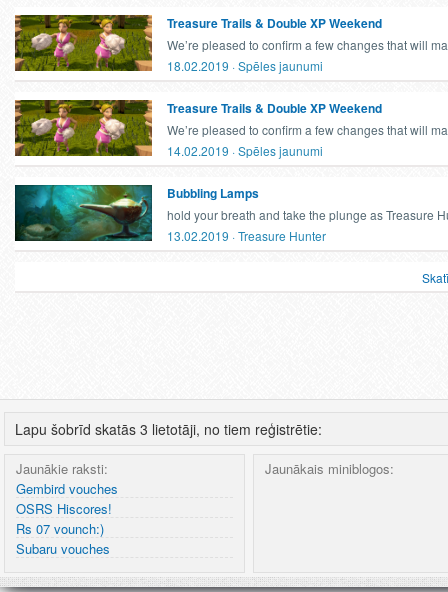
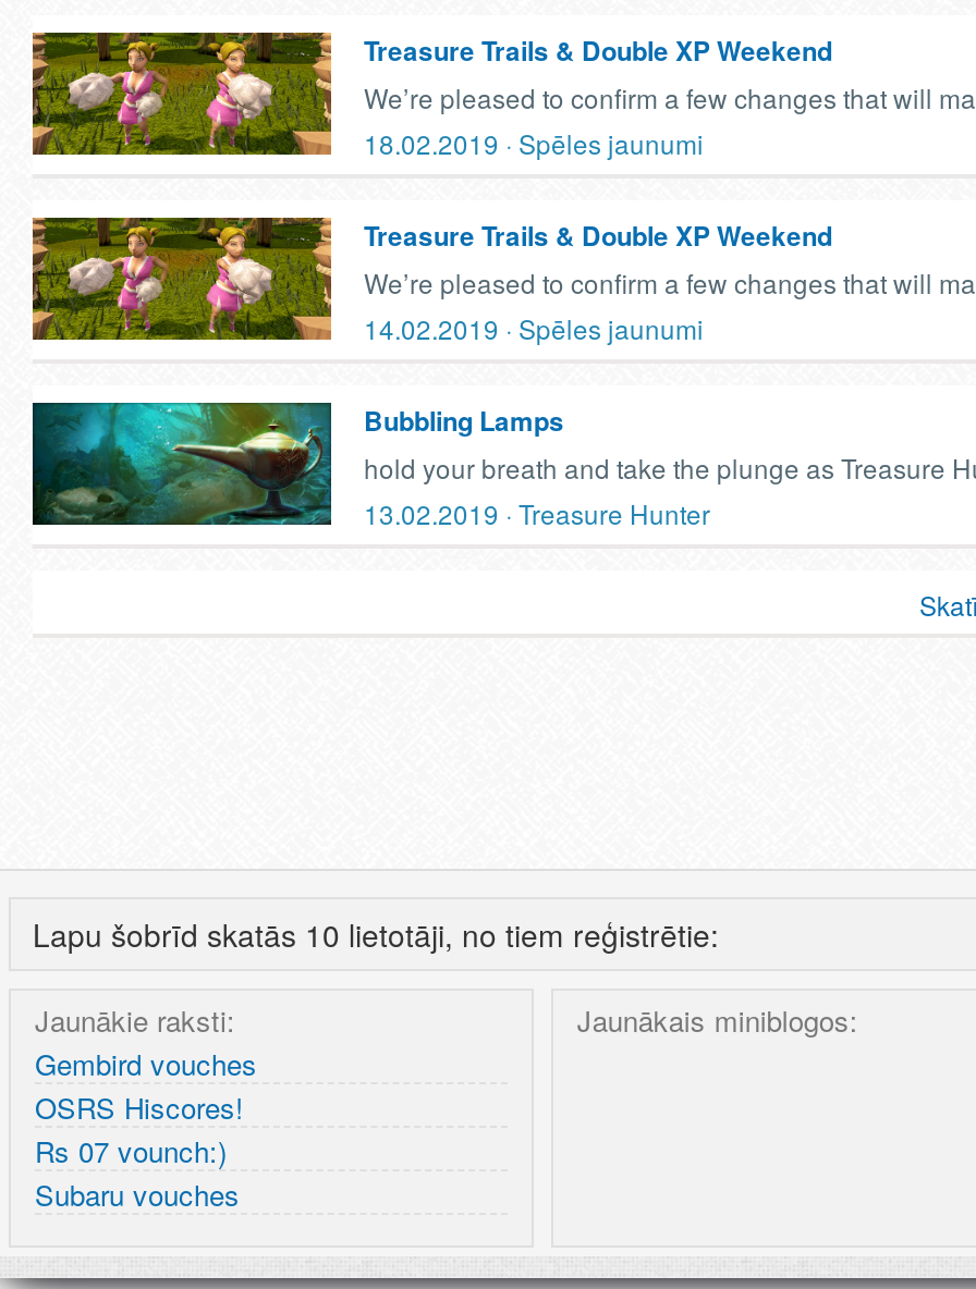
- Lapu šobrīd skatās 3 lietotāji, no tiem reģistrētie:
+ Lapu šobrīd skatās 10 lietotāji, no tiem reģistrētie:
